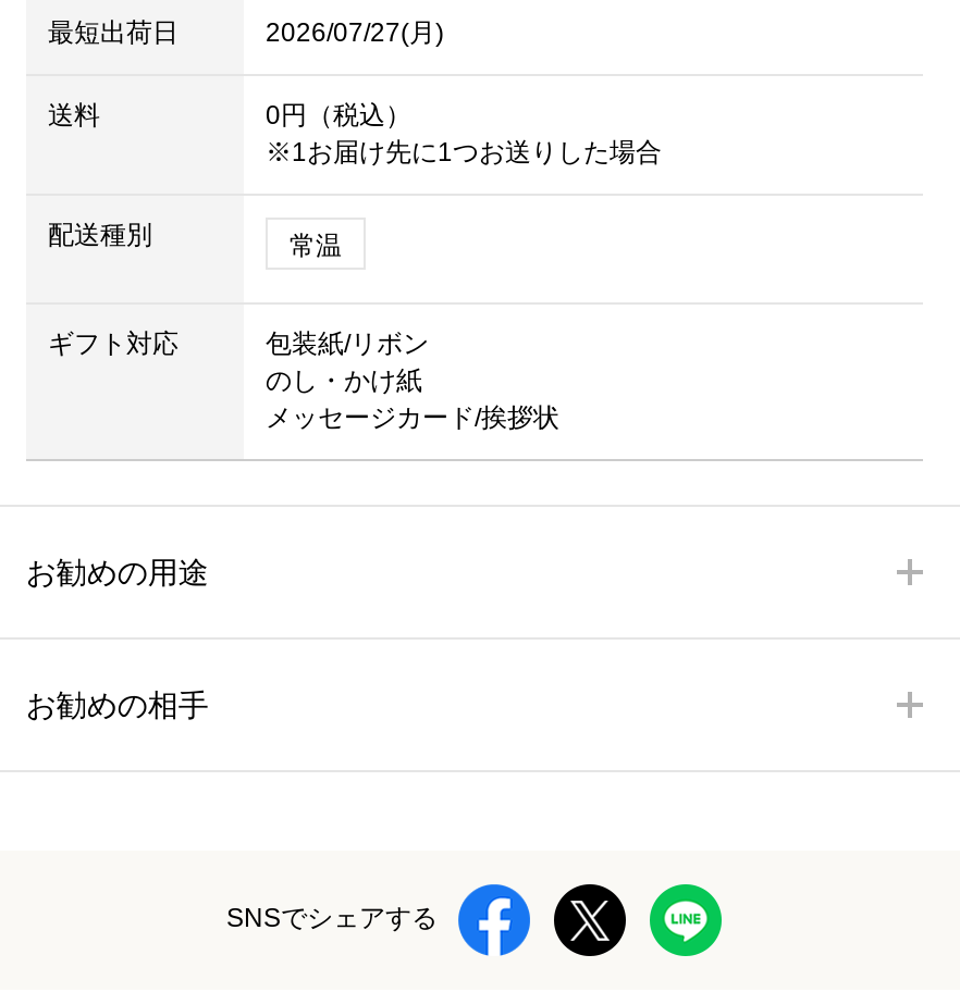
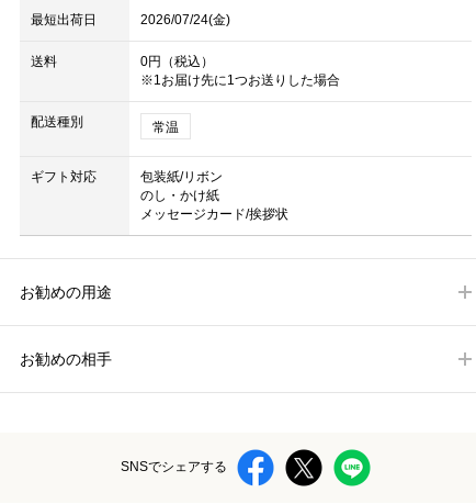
- 2026/07/27(月)
+ 2026/07/24(金)
